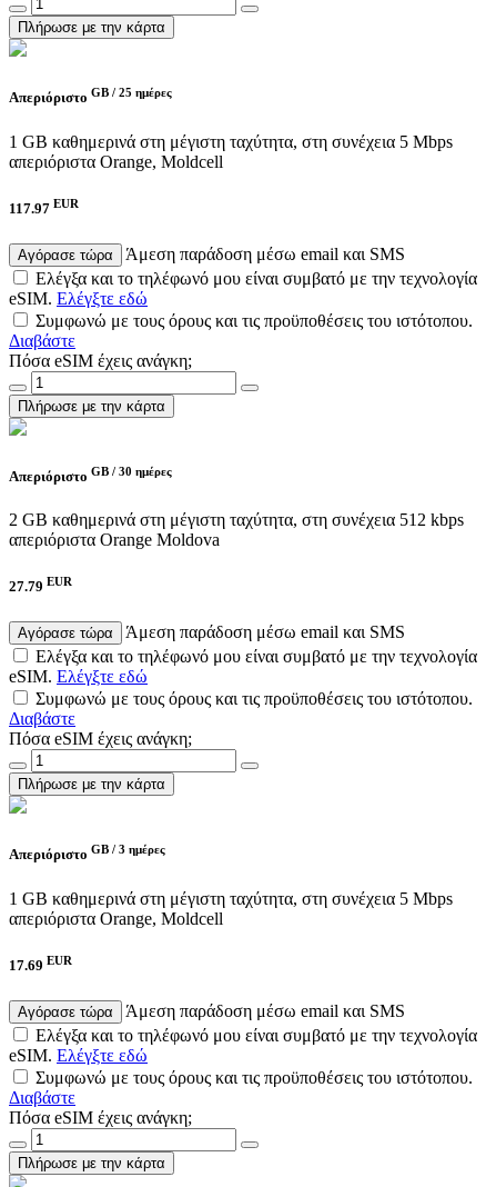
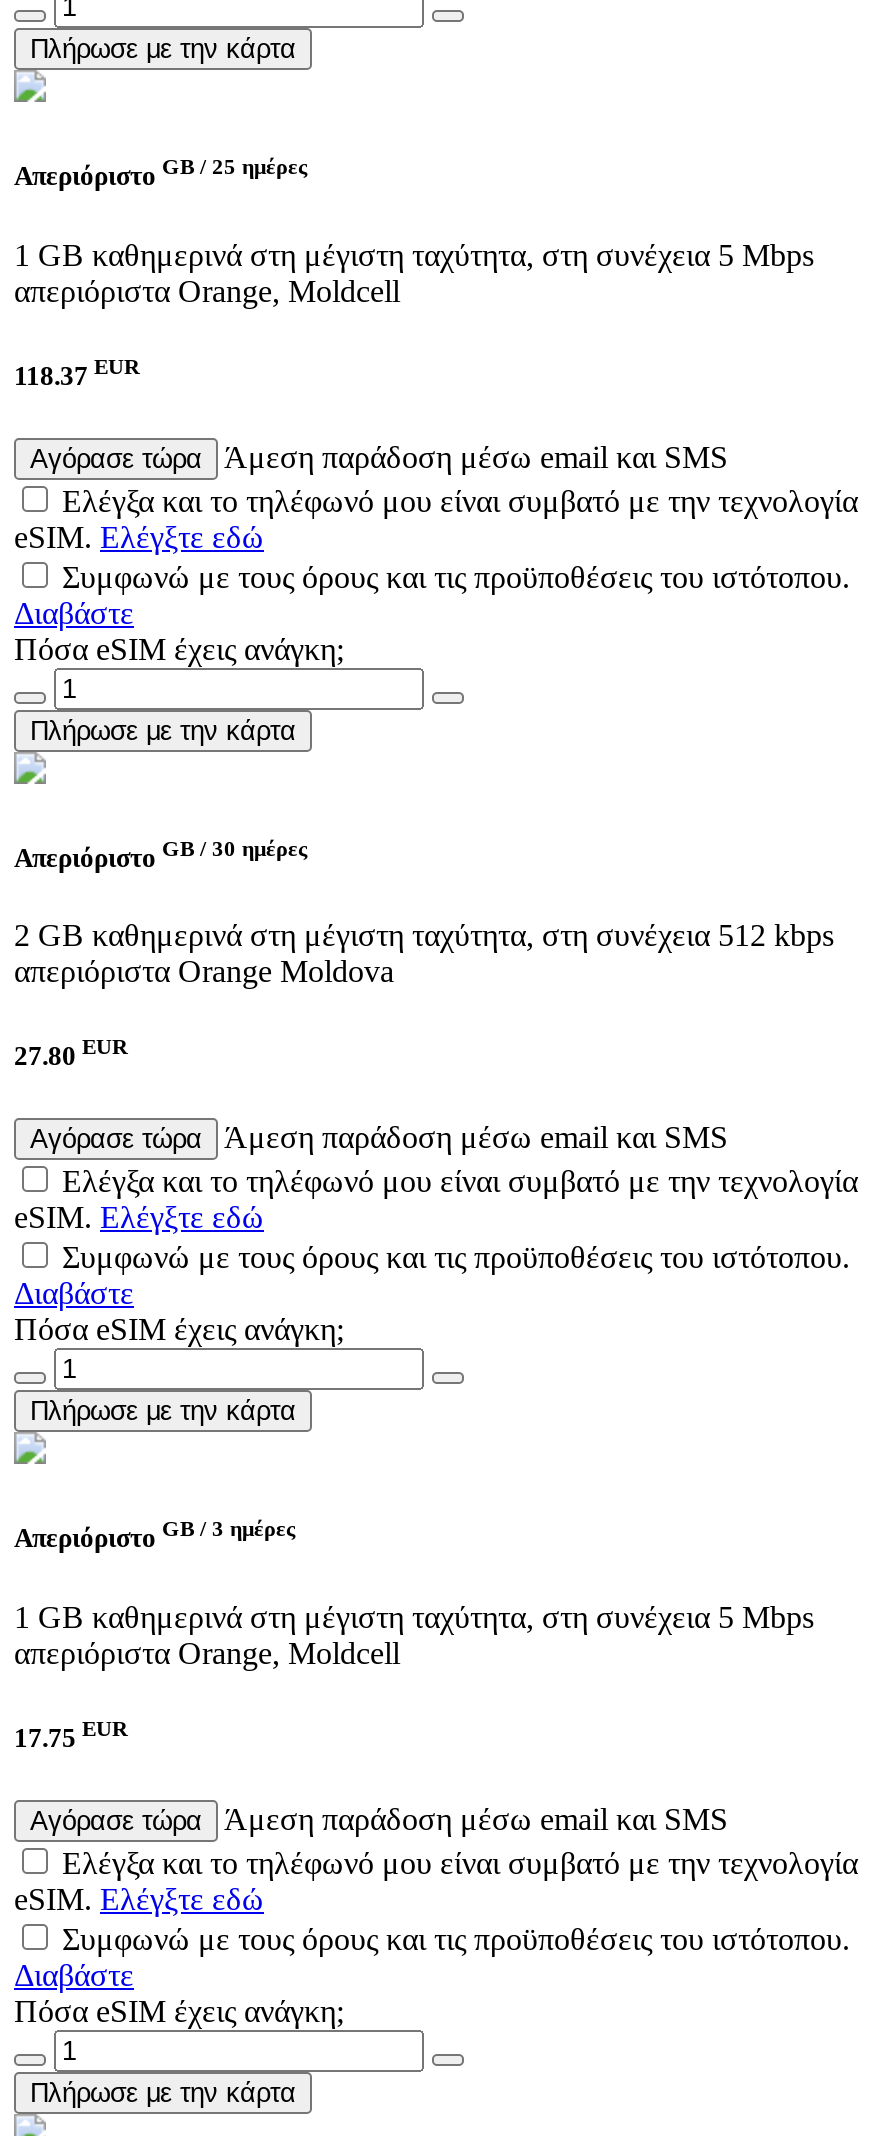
- 117.97 EUR
+ 118.37 EUR

- 27.79 EUR
+ 27.80 EUR

- 17.69 EUR
+ 17.75 EUR
